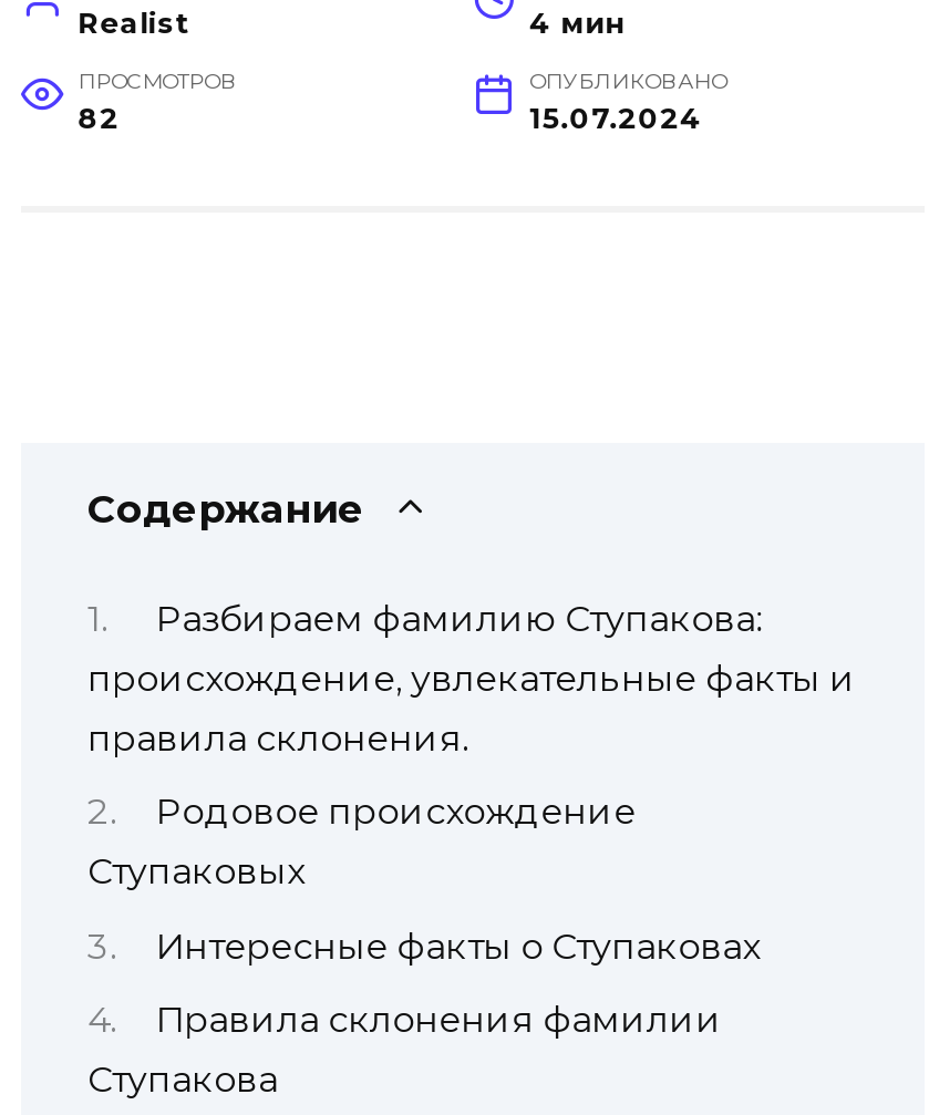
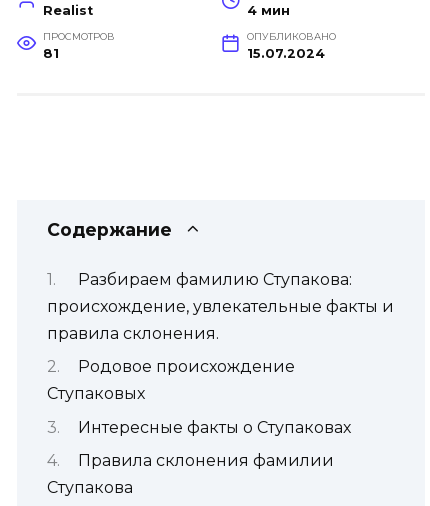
- 82
+ 81
